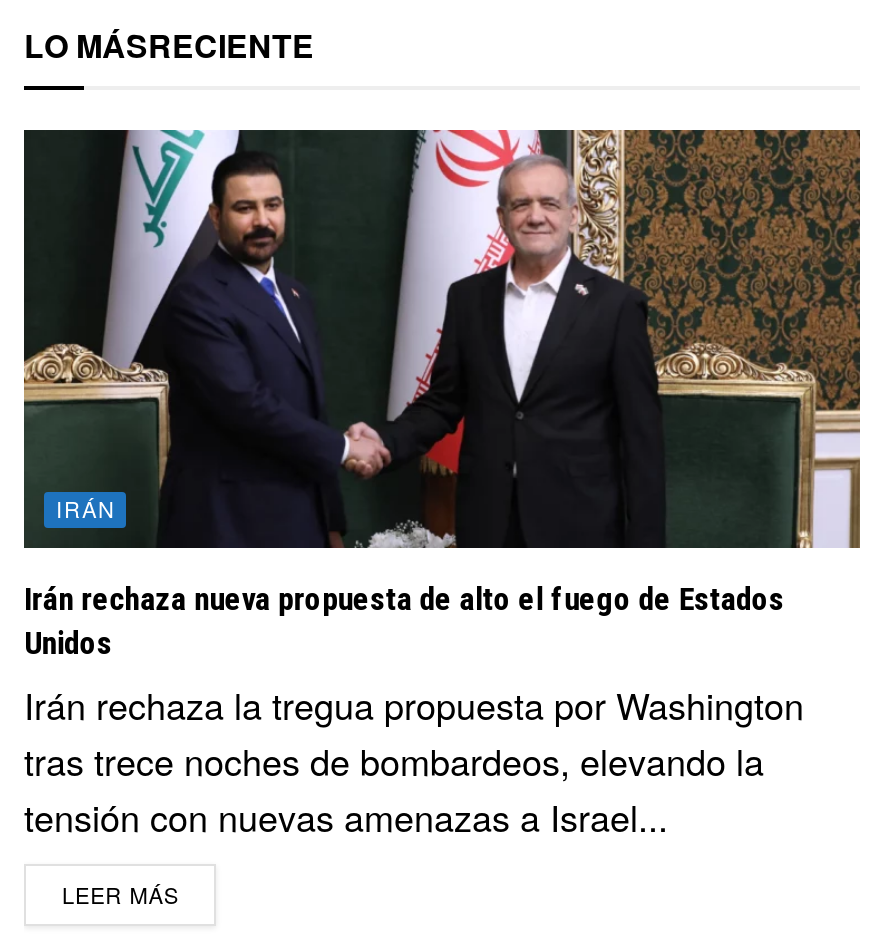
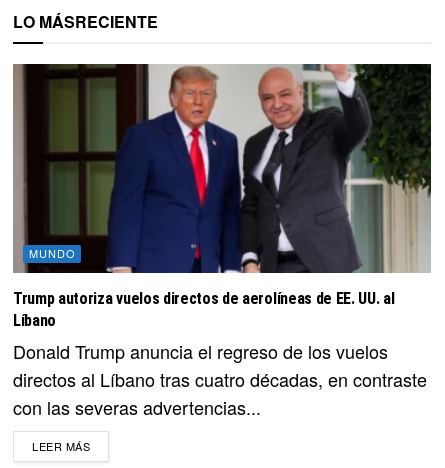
- [image]
- IRÁN
+ [image]
+ MUNDO

- Irán rechaza nueva propuesta de alto el fuego de Estados
- Unidos
- Irán rechaza la tregua propuesta por Washington
- tras trece noches de bombardeos, elevando la
- tensión con nuevas amenazas a Israel...
+ Trump autoriza vuelos directos de aerolíneas de EE. UU. al
+ Líbano
+ Donald Trump anuncia el regreso de los vuelos
+ directos al Líbano tras cuatro décadas, en contraste
+ con las severas advertencias...
